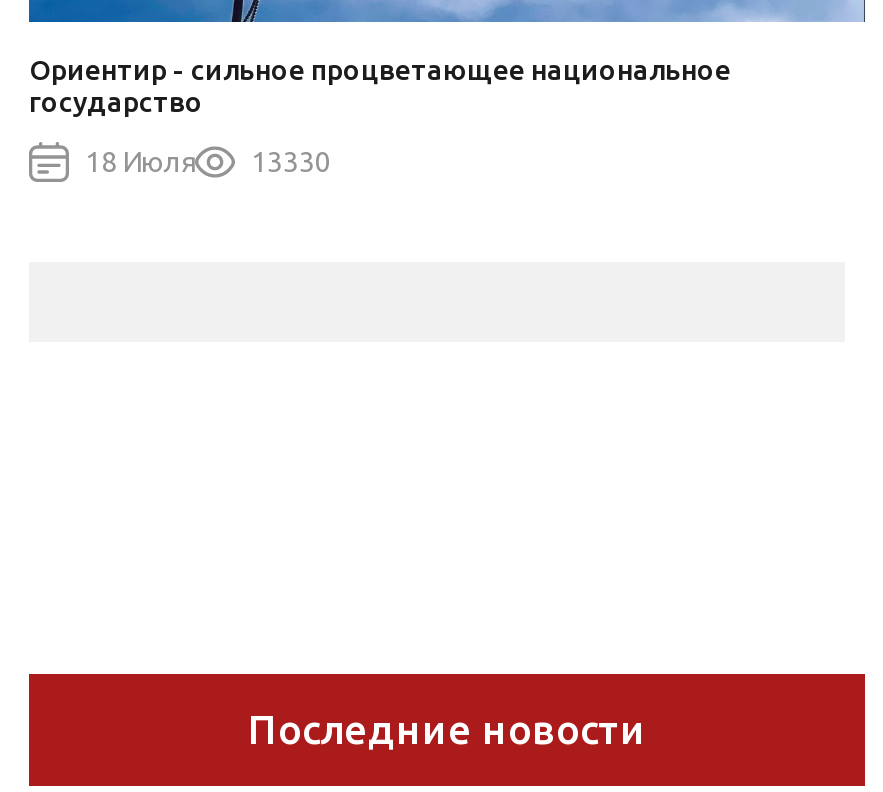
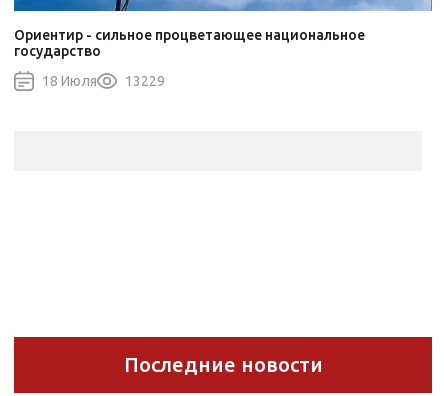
- 18 Июля 13330
+ 18 Июля 13229
